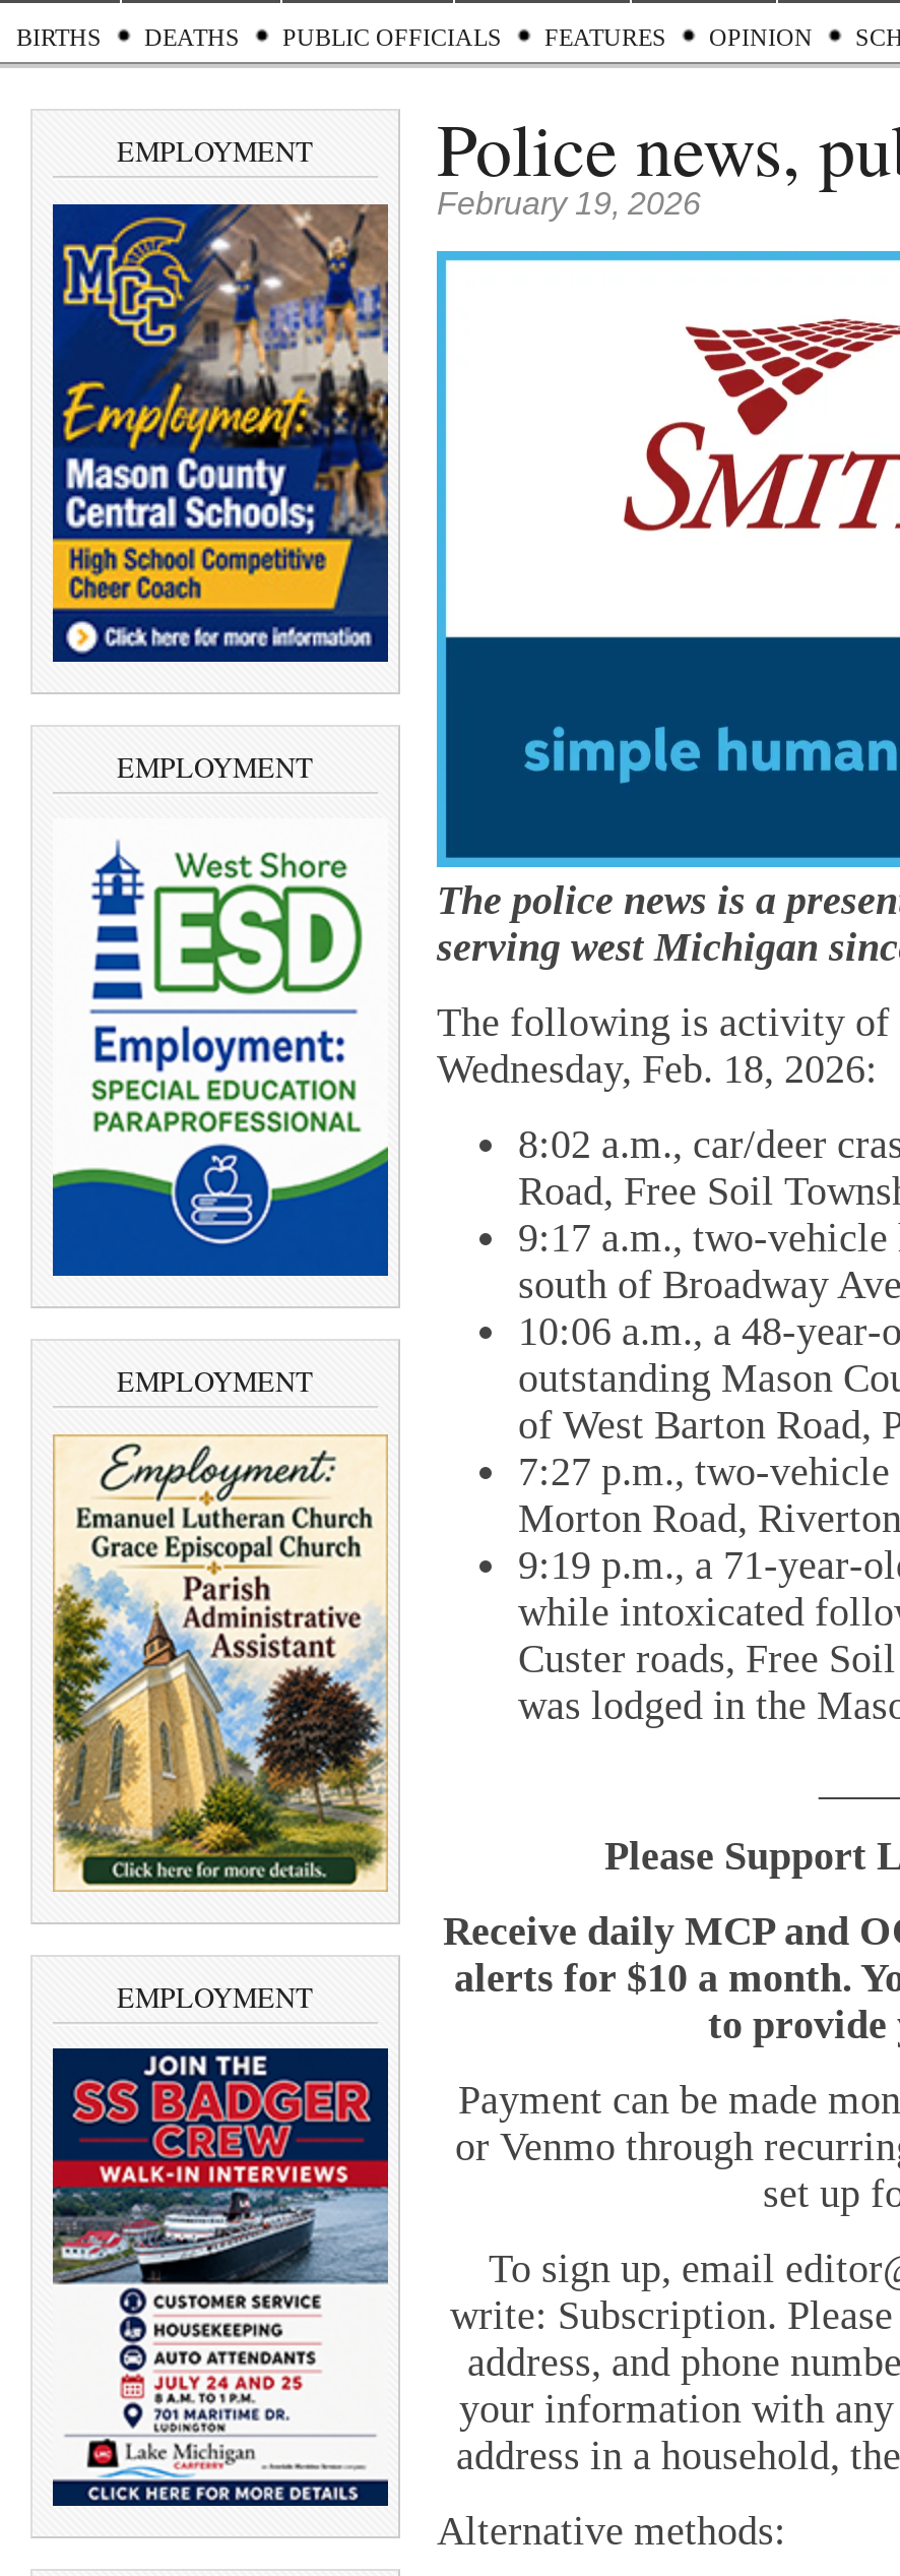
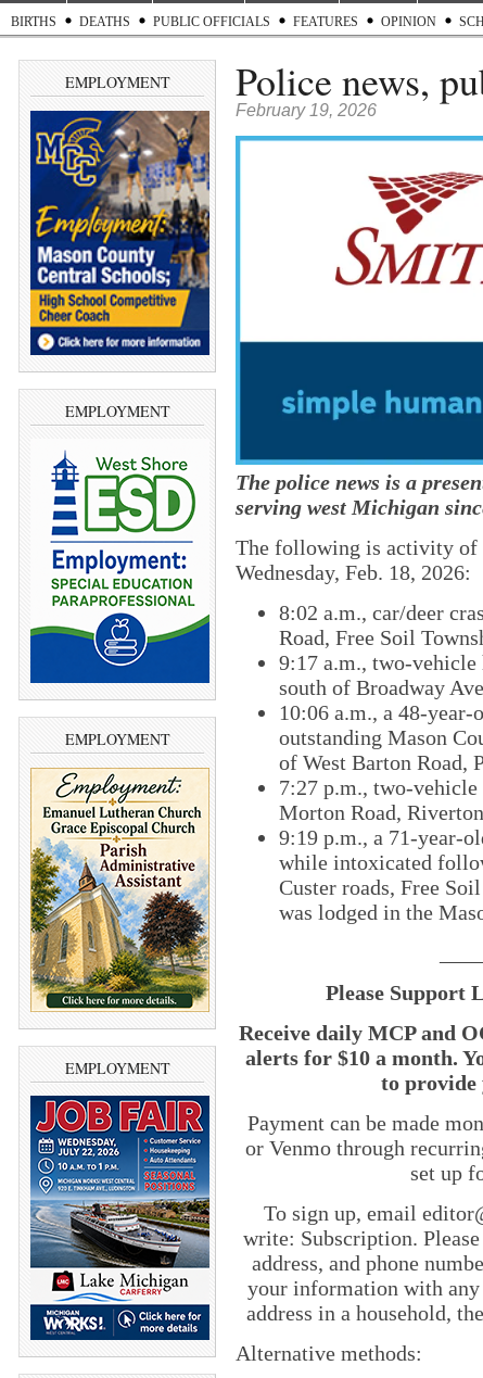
- [image]
+ [image]
